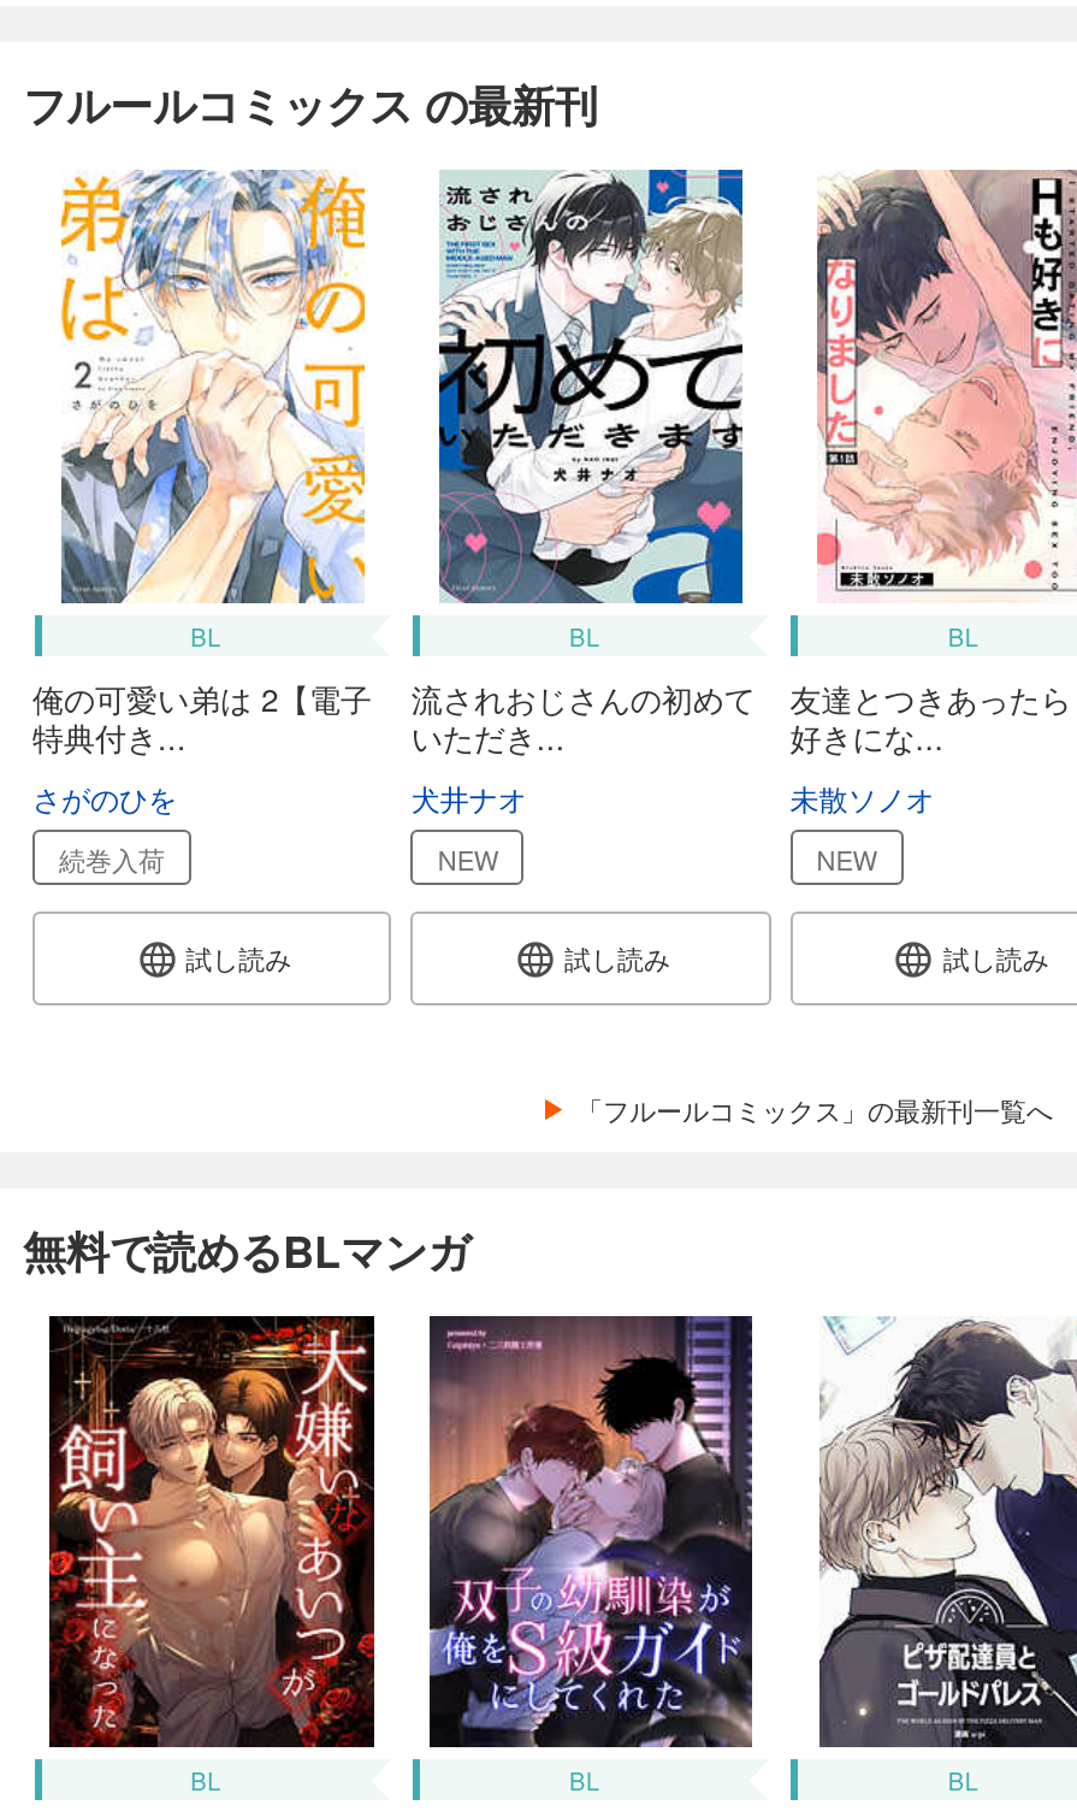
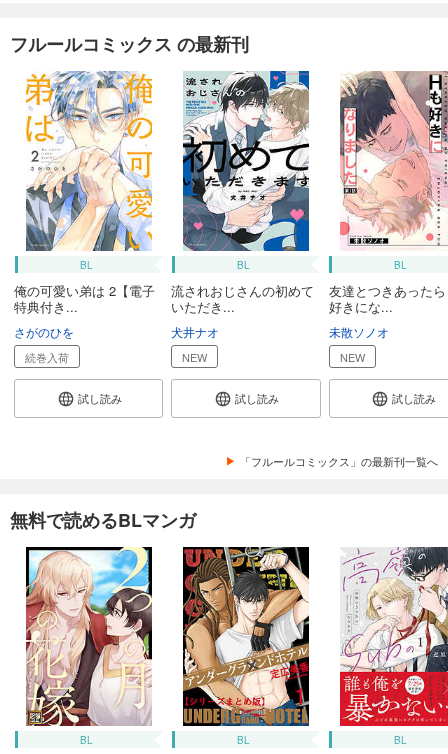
- [image]
+ [image]

- [image]
+ [image]

- [image]
+ [image]
